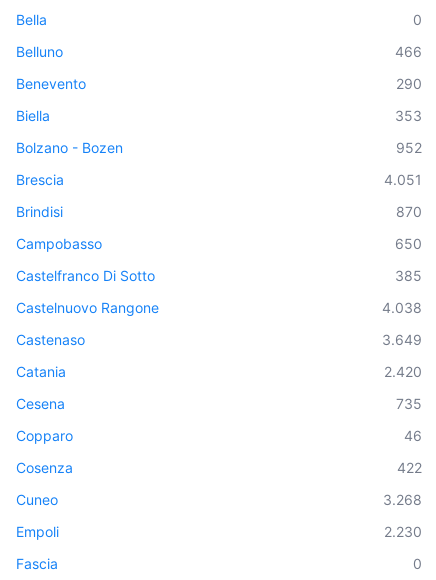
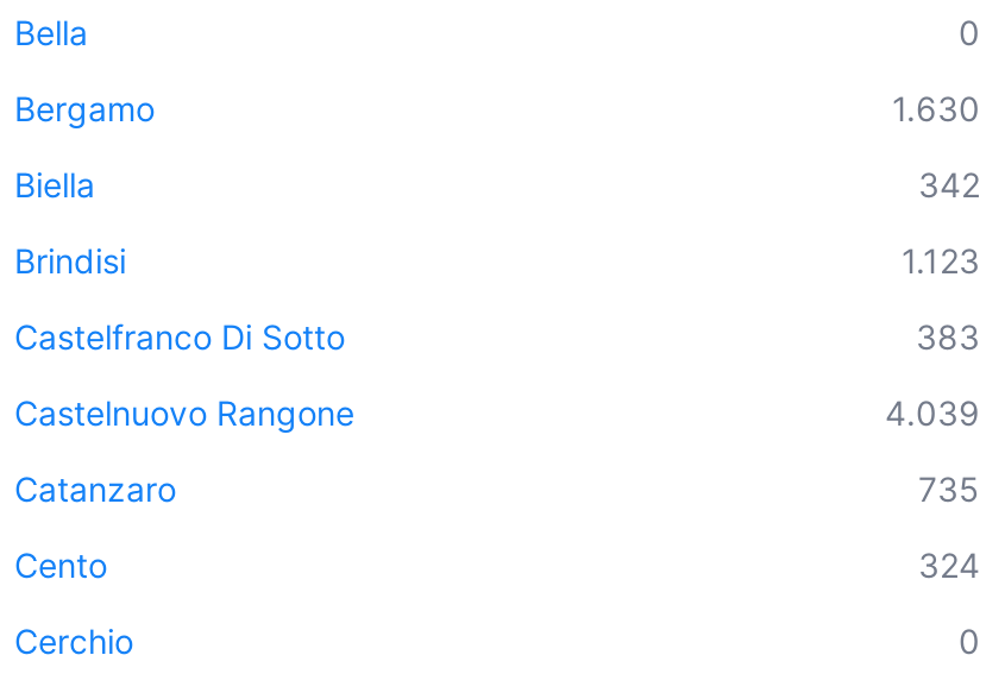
- Belluno
- 466
- Benevento
- 290
+ Bergamo
+ 1.630

- 353
- Bolzano - Bozen
- 952
- Brescia
- 4.051
+ 342

- 870
- Campobasso
- 650
+ 1.123

- 385
+ 383

- 4.038
- Castenaso
- 3.649
- Catania
- 2.420
- Cesena
+ 4.039
+ Catanzaro

- Copparo
- 46
- Cosenza
- 422
- Cuneo
- 3.268
- Empoli
- 2.230
- Fascia
+ Cento
+ 324
+ Cerchio
